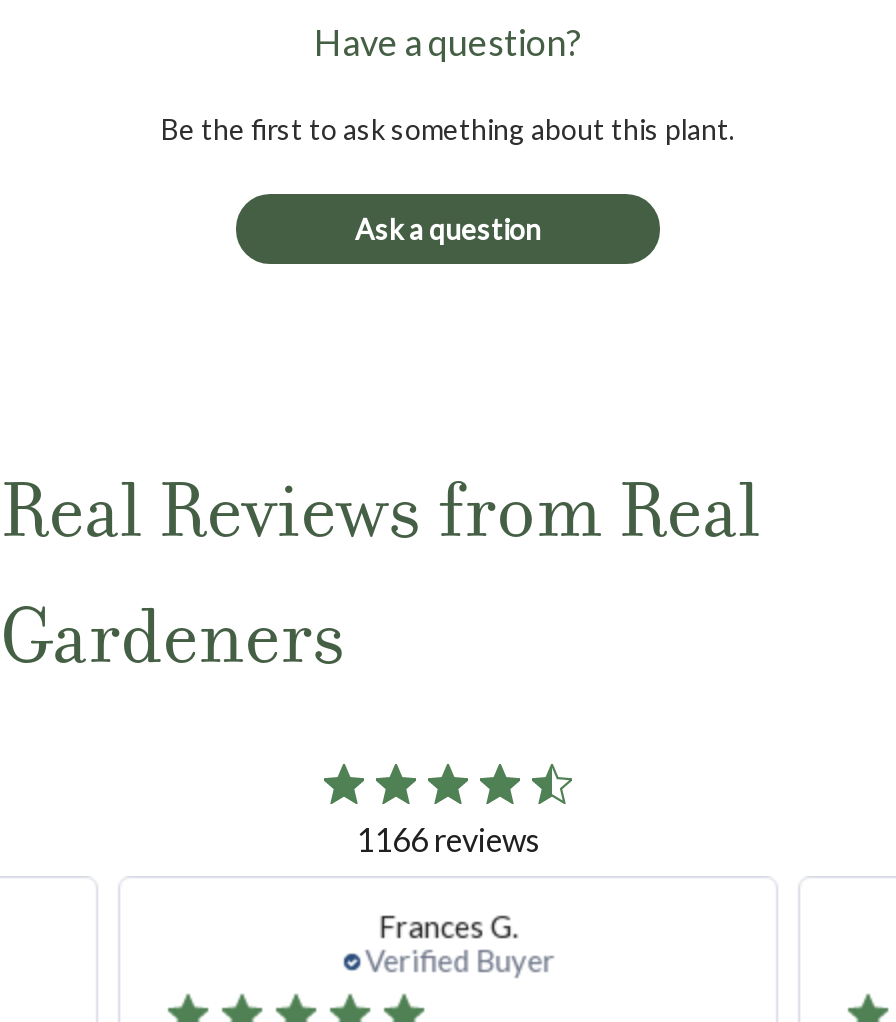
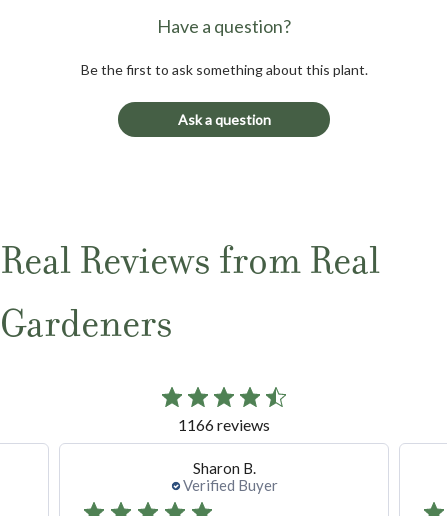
- Frances G.
+ Sharon B.
